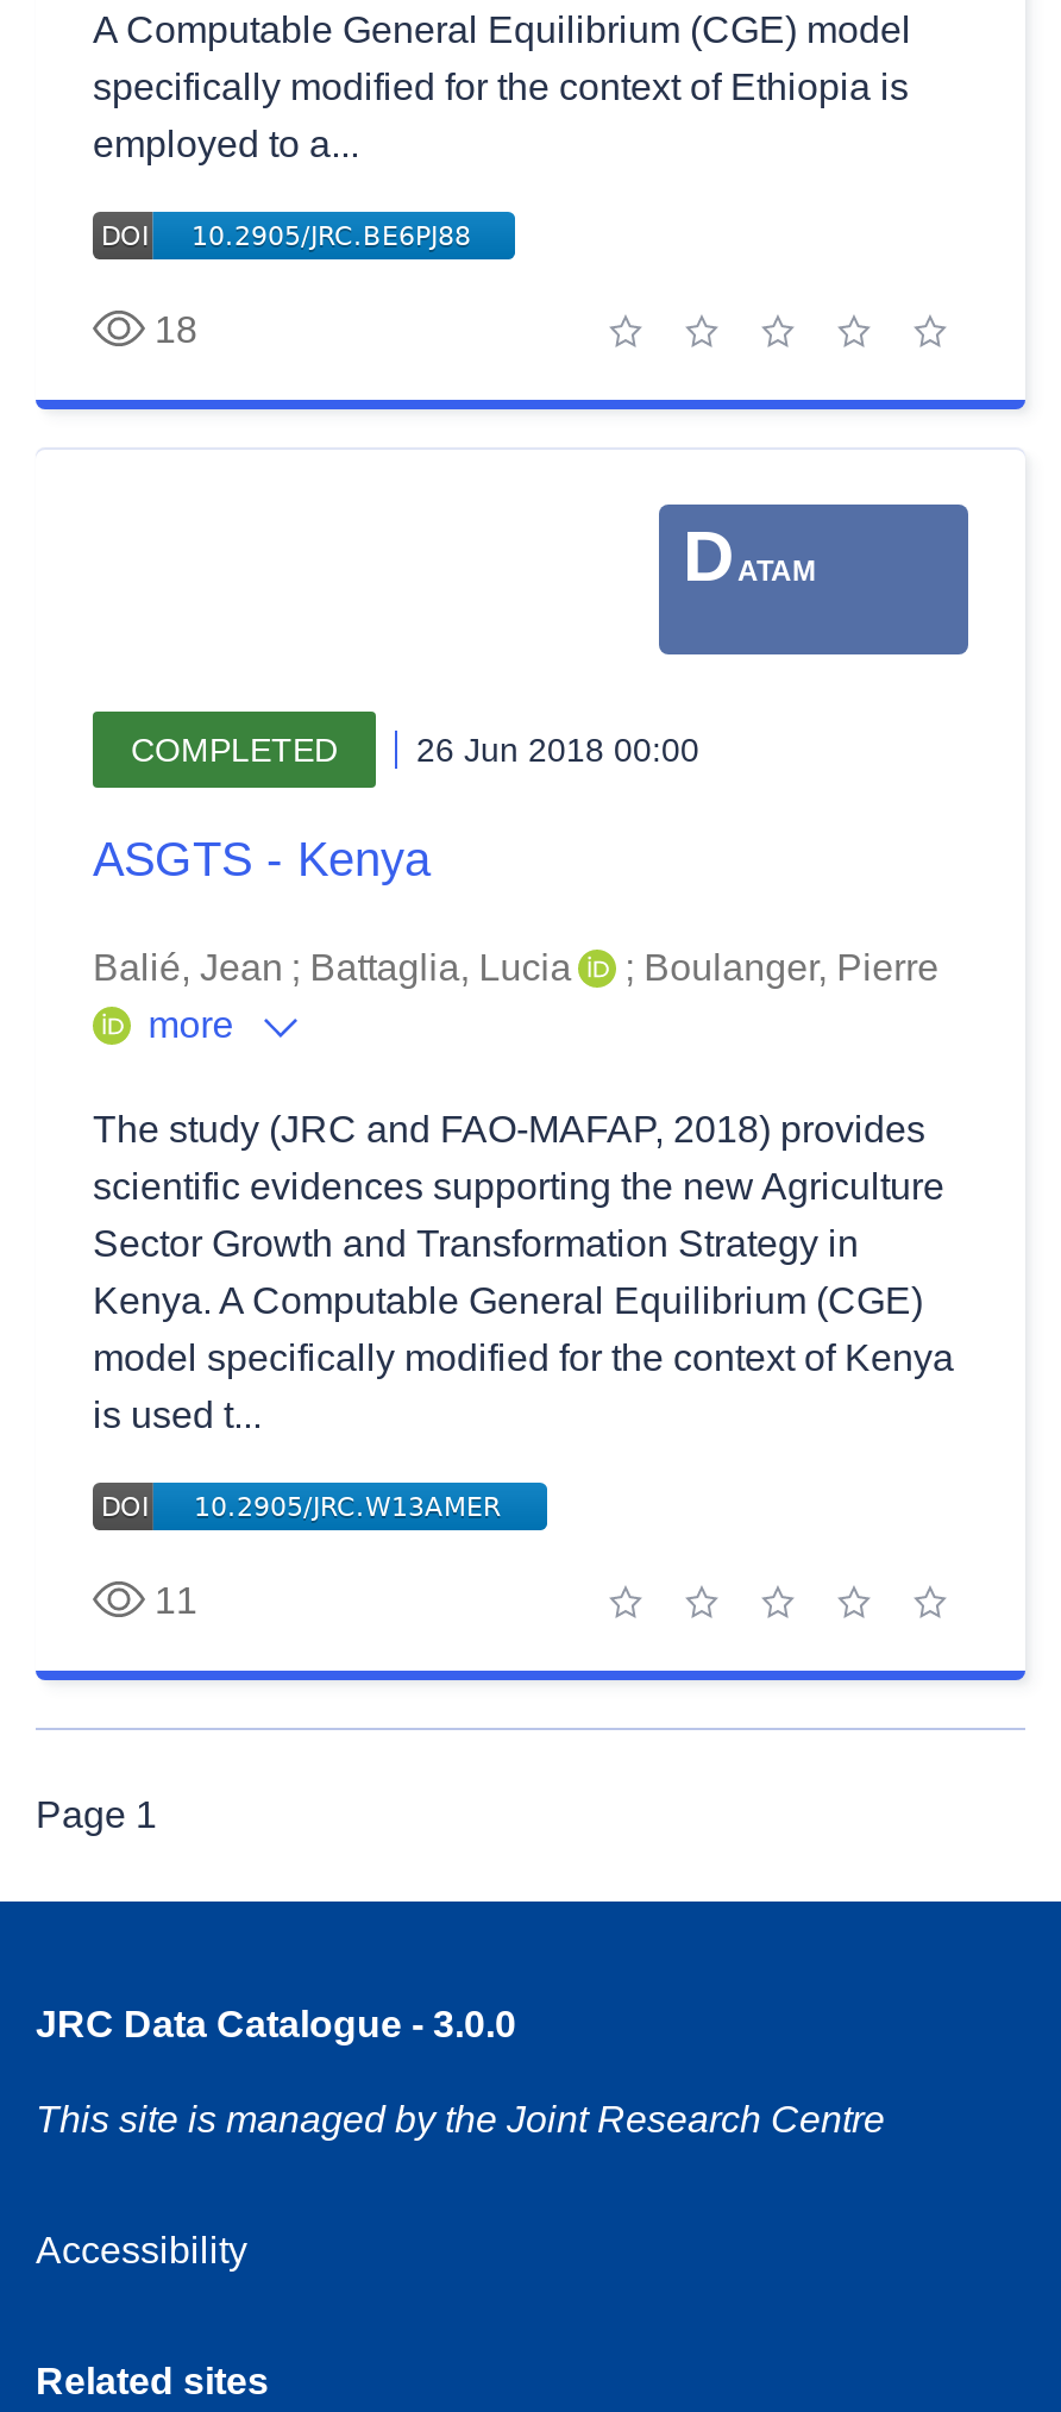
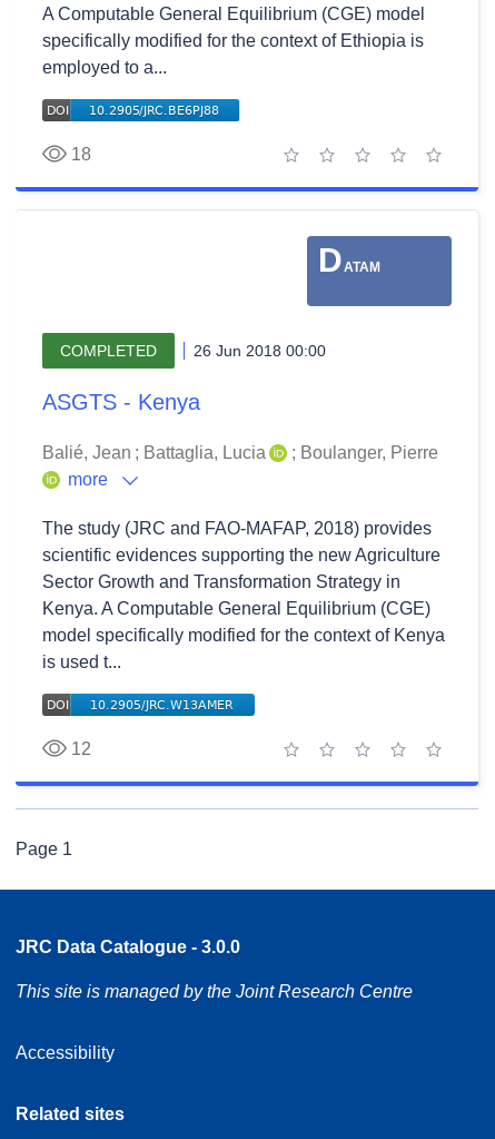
- 11
+ 12
